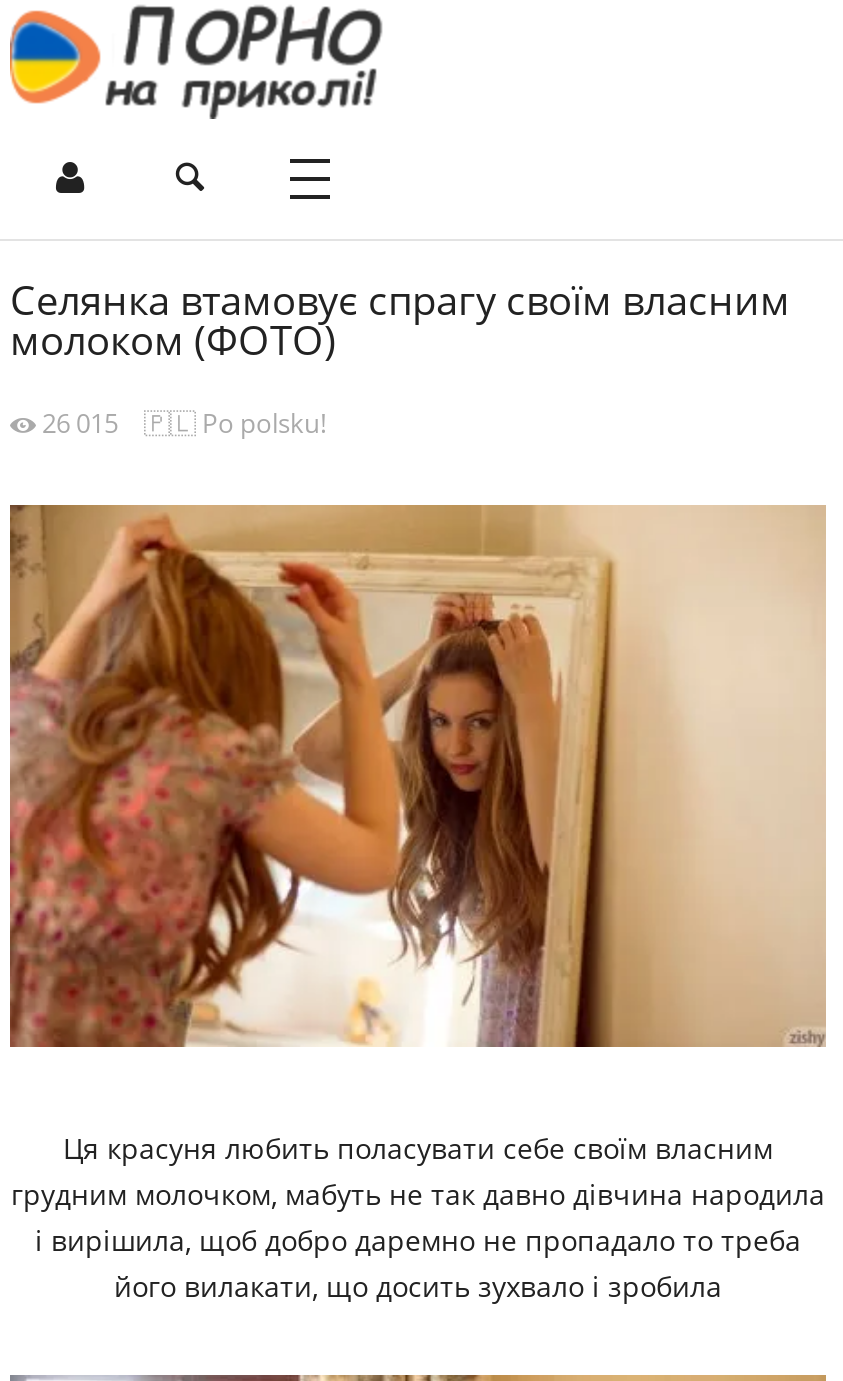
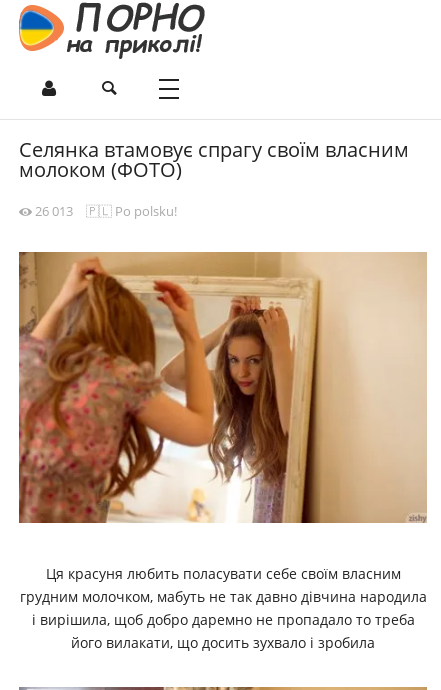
- 26 015
+ 26 013
